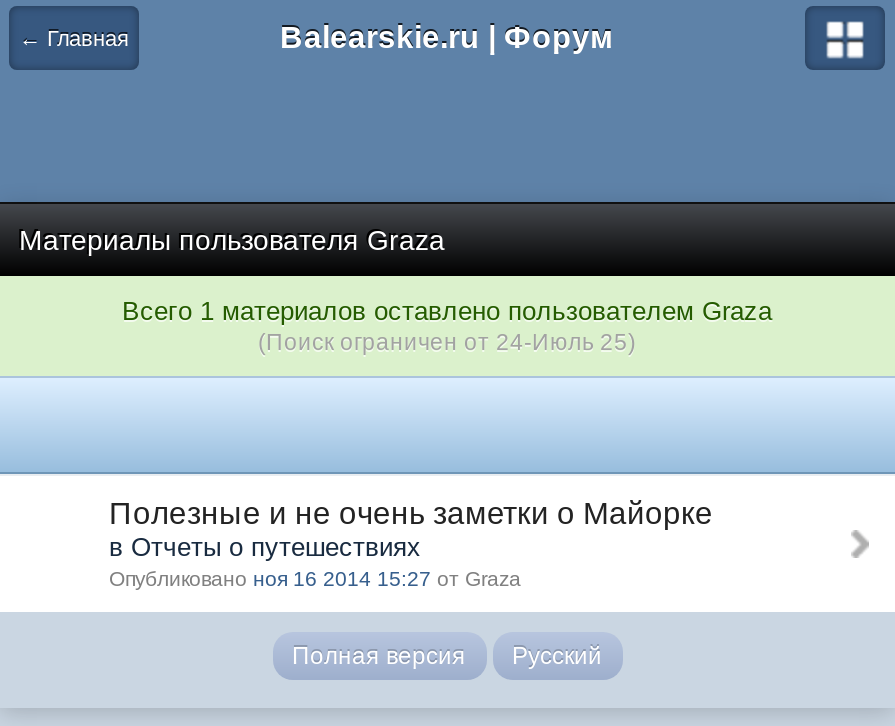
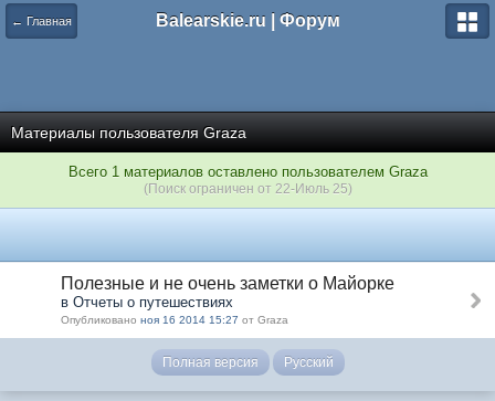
- (Поиск ограничен от 24-Июль 25)
+ (Поиск ограничен от 22-Июль 25)
